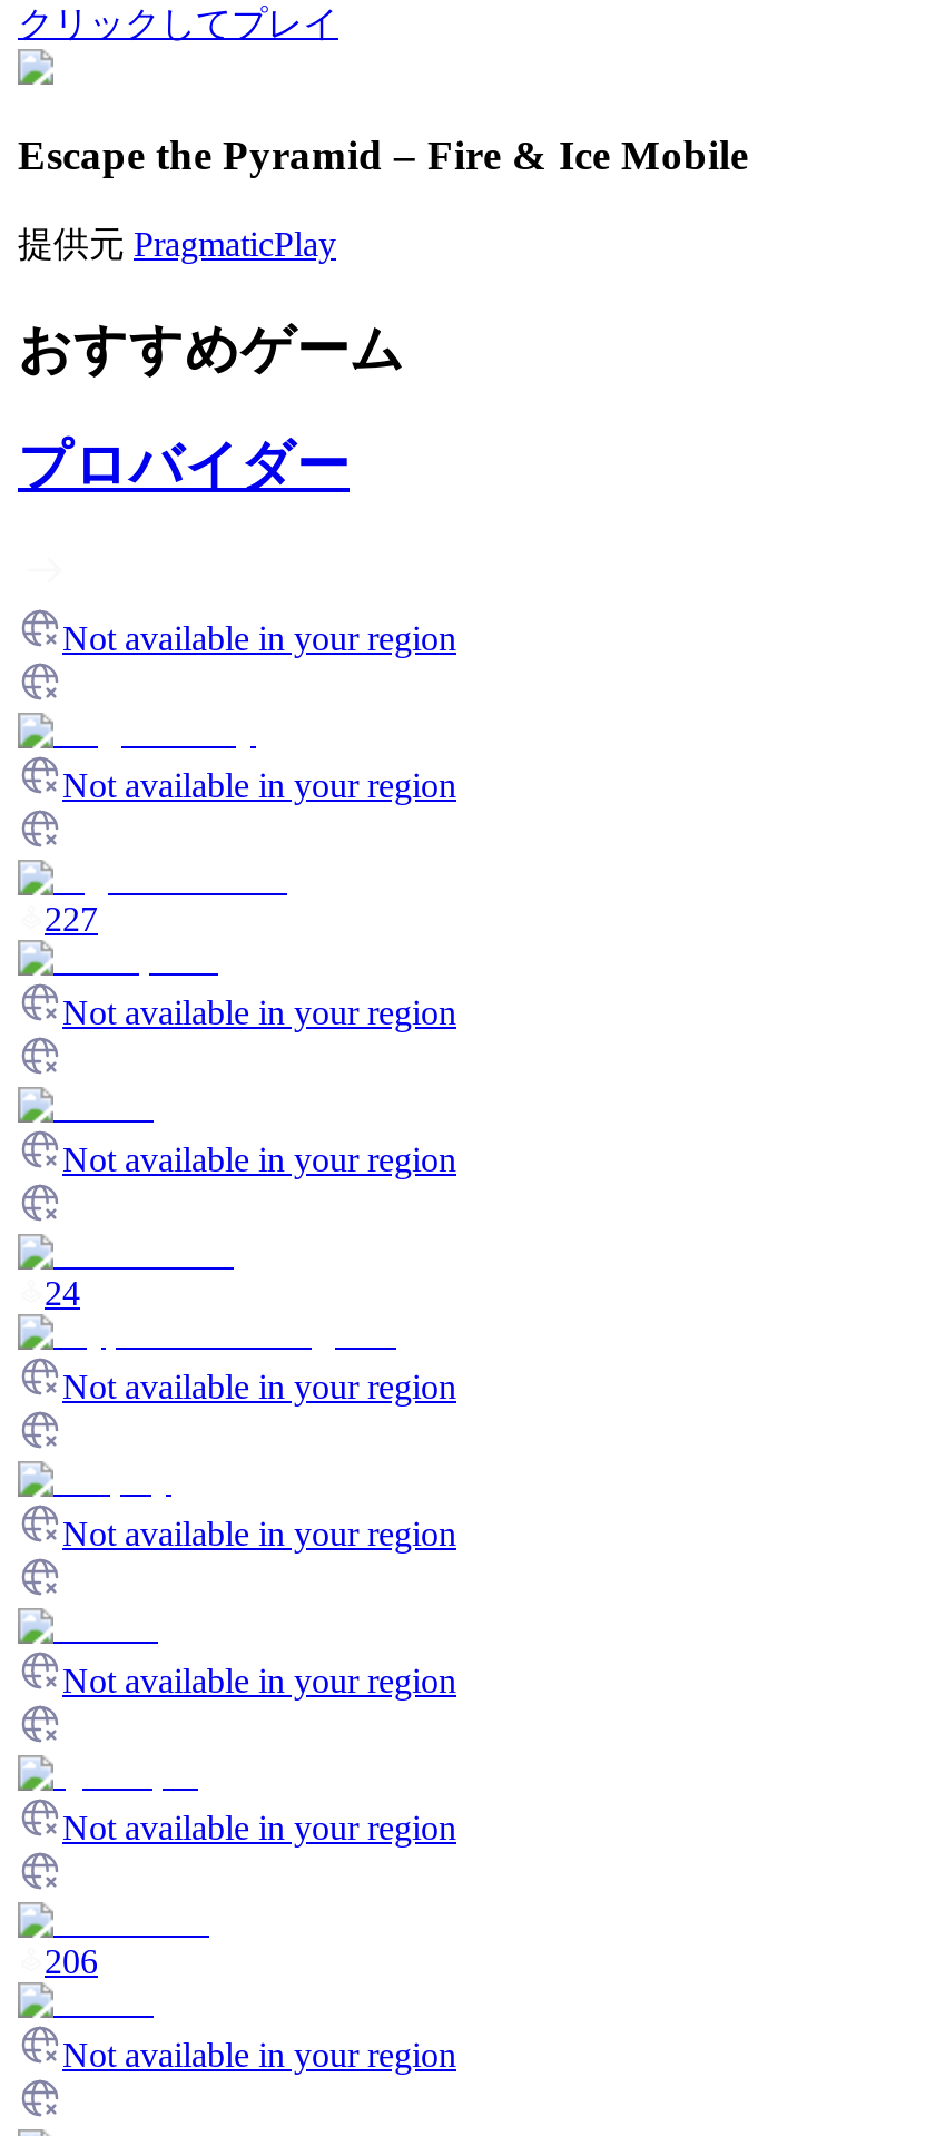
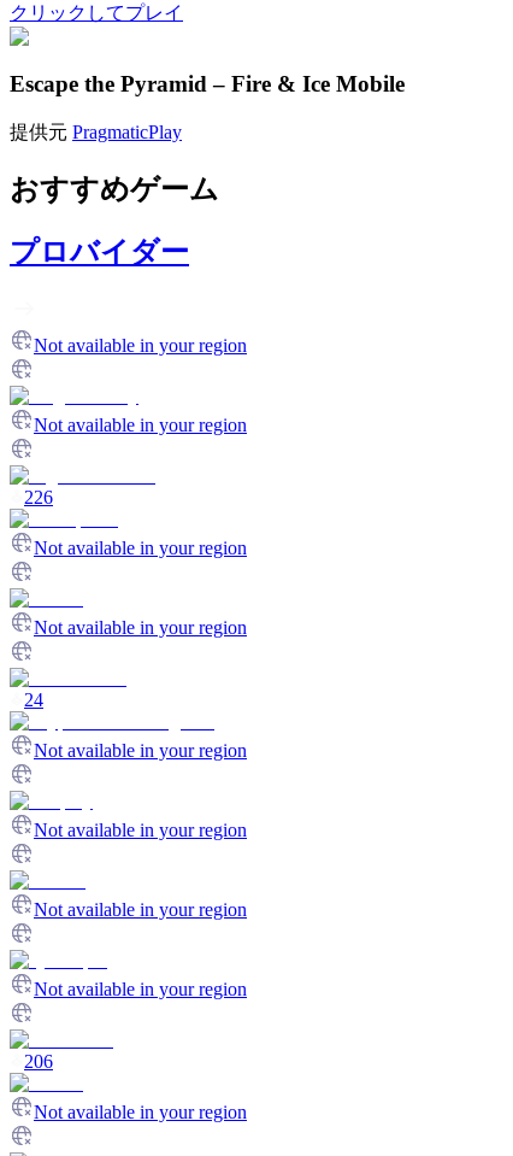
- 227
+ 226
